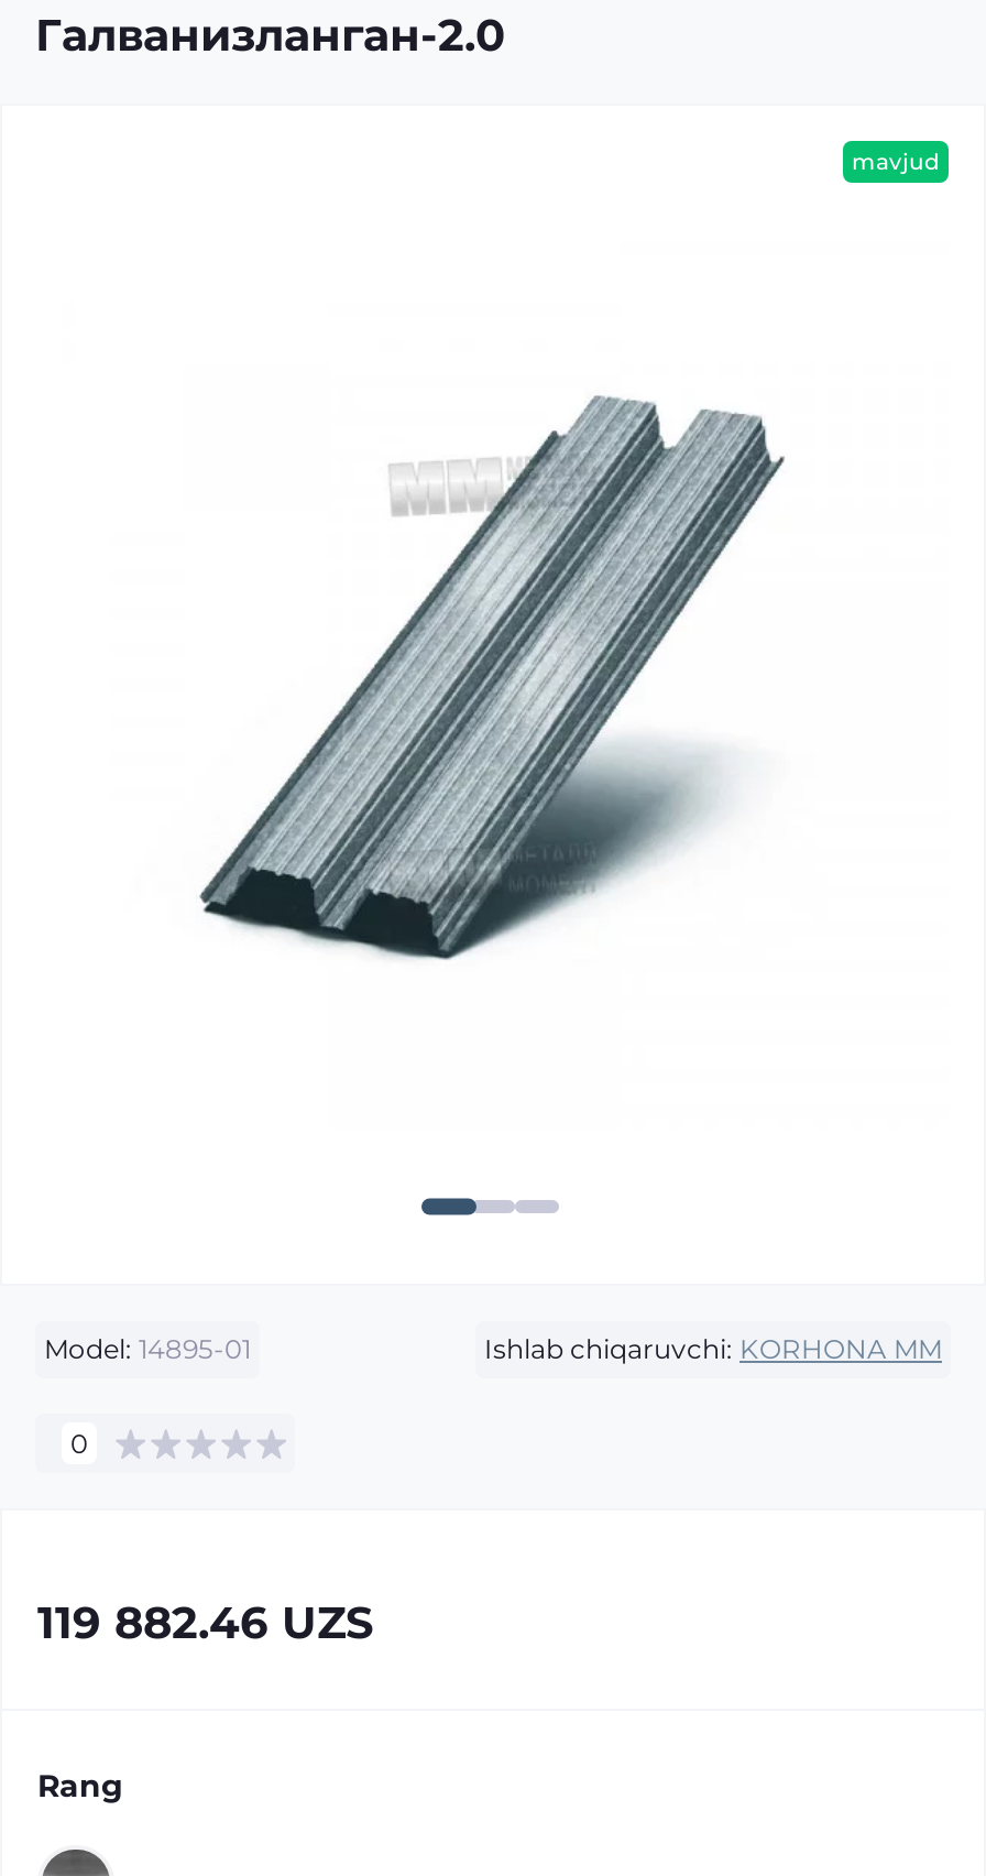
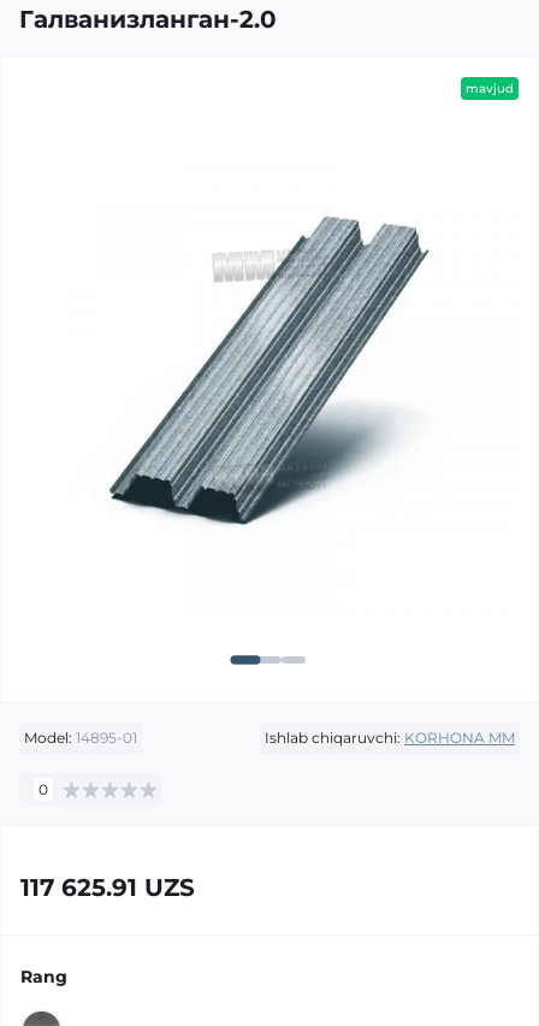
- 119 882.46 UZS
+ 117 625.91 UZS
